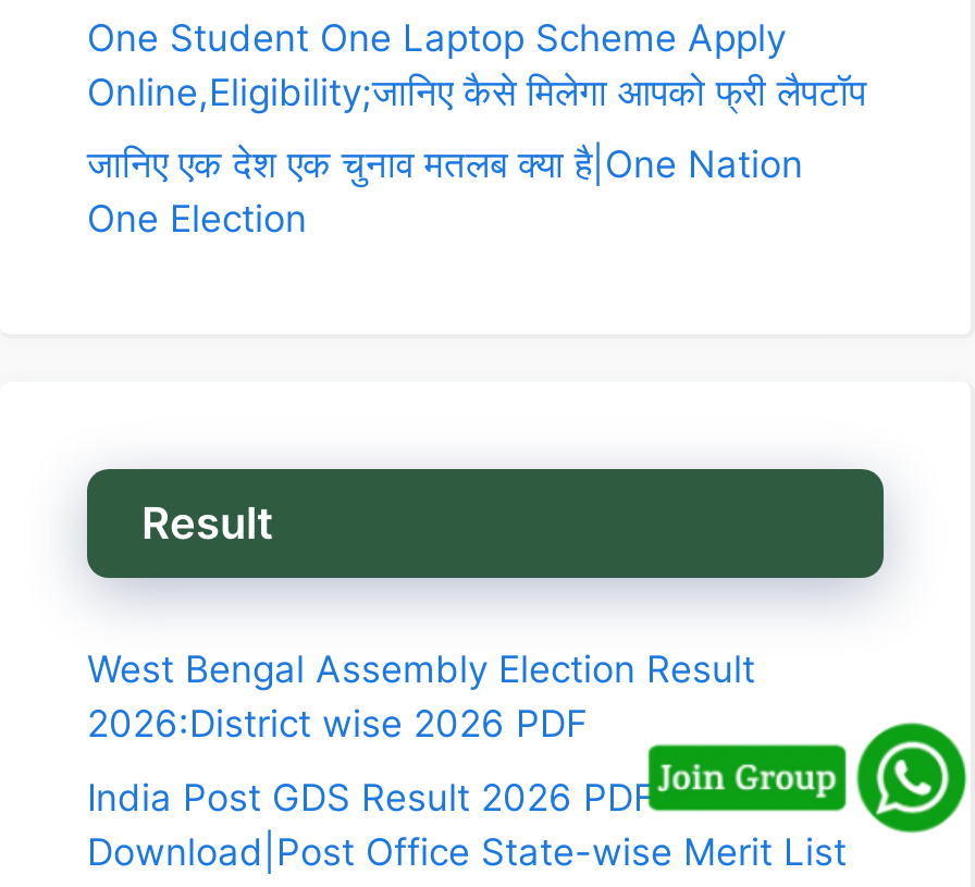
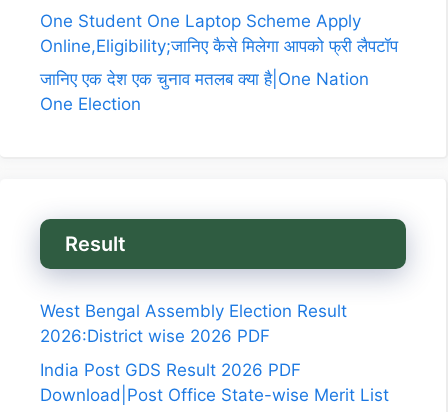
- [image]
